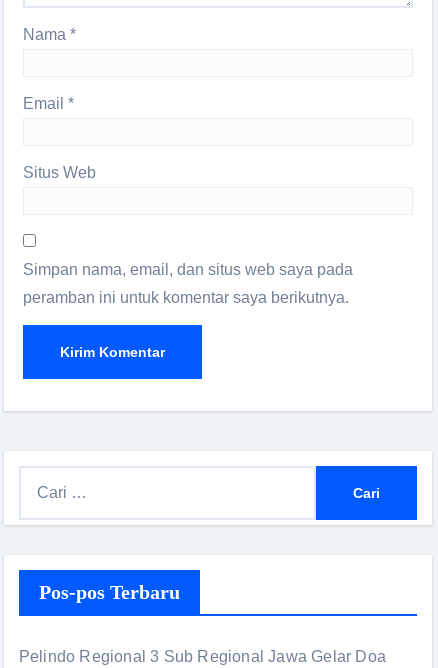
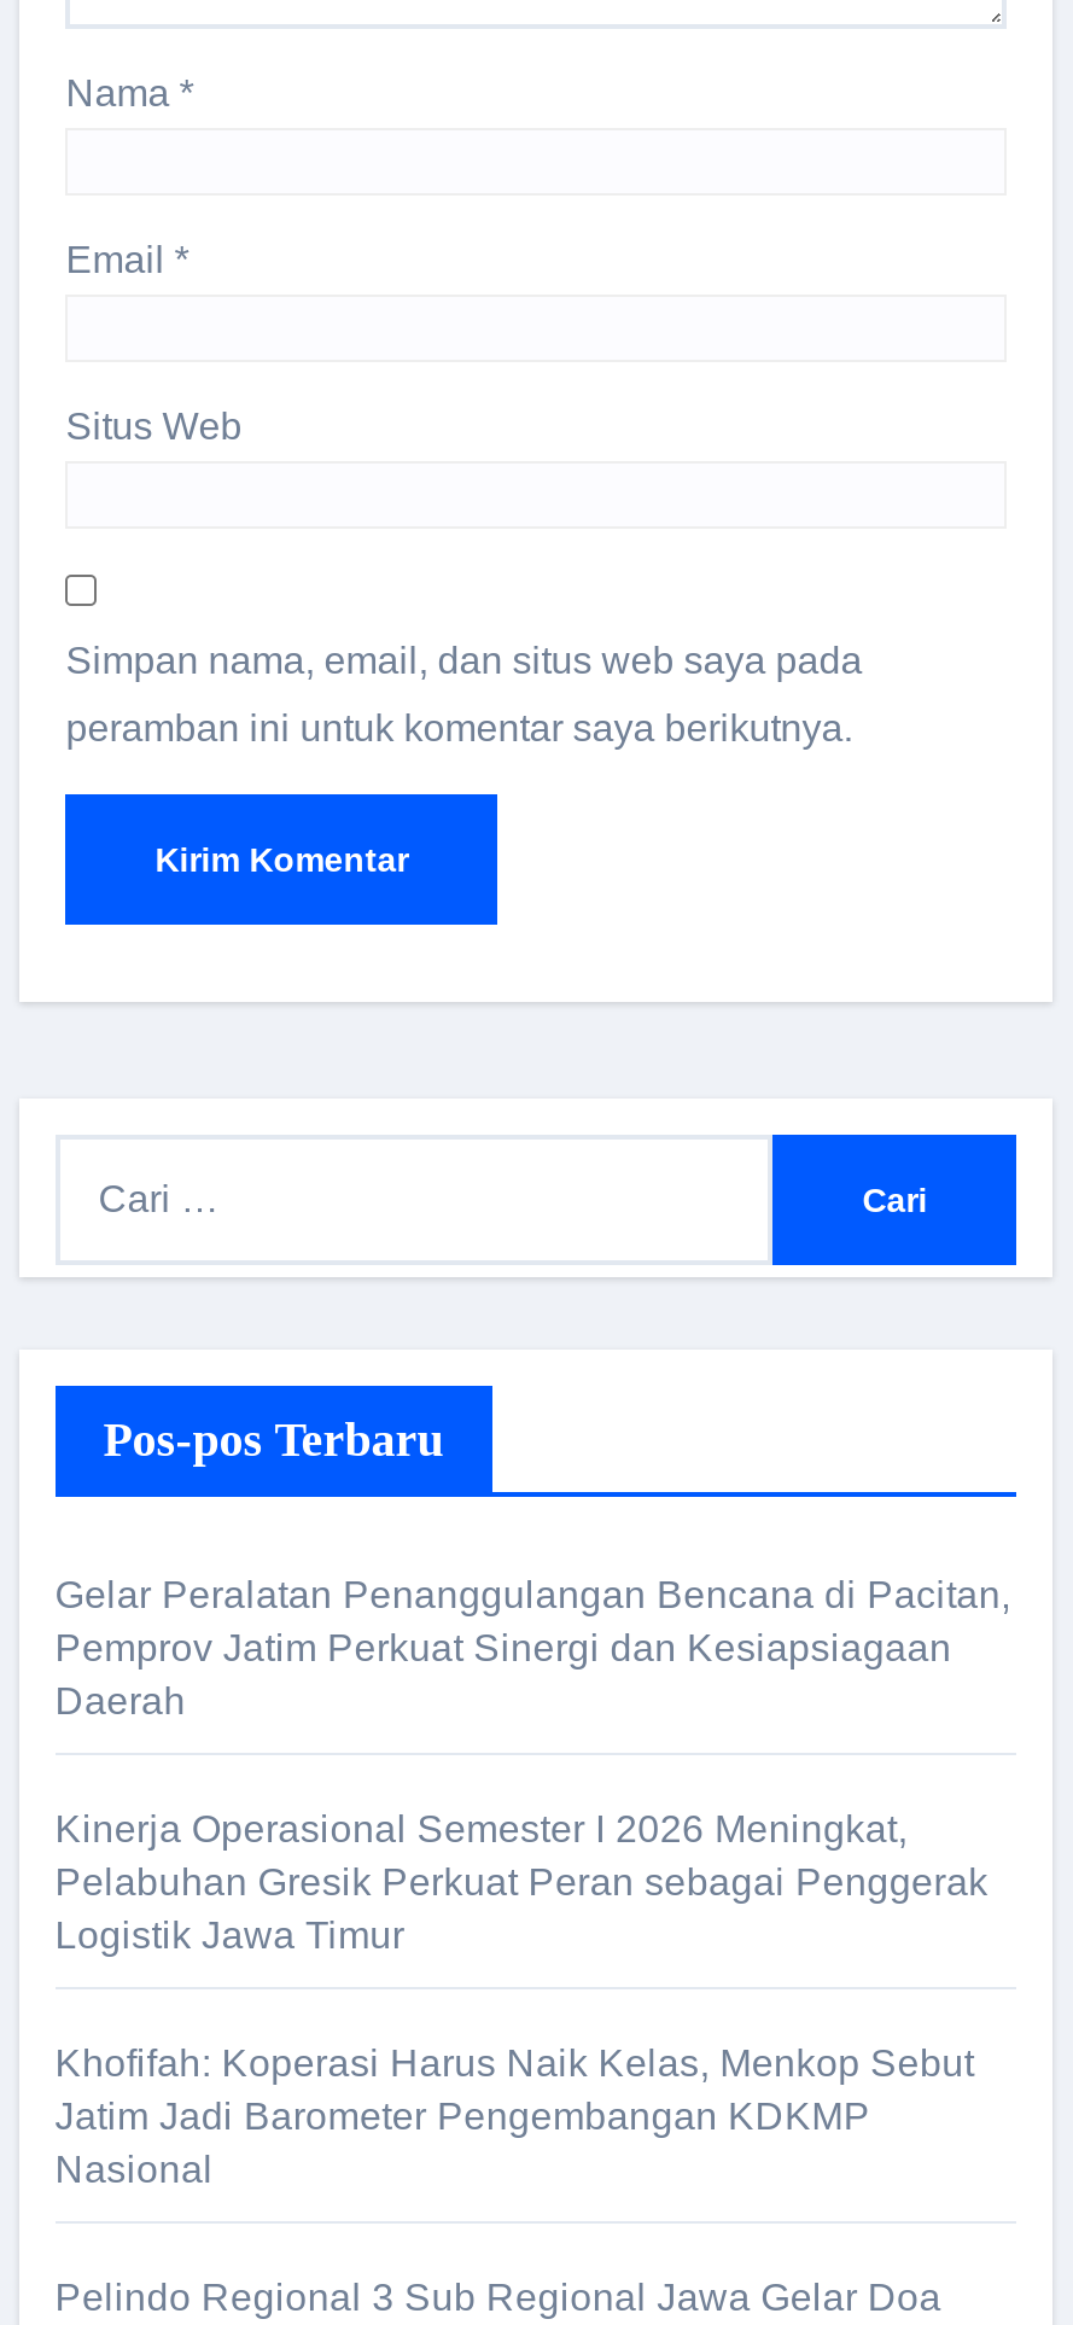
+ Gelar Peralatan Penanggulangan Bencana di Pacitan,
+ Pemprov Jatim Perkuat Sinergi dan Kesiapsiagaan
+ Daerah
+ Kinerja Operasional Semester I 2026 Meningkat,
+ Pelabuhan Gresik Perkuat Peran sebagai Penggerak
+ Logistik Jawa Timur
+ Khofifah: Koperasi Harus Naik Kelas, Menkop Sebut
+ Jatim Jadi Barometer Pengembangan KDKMP
+ Nasional
